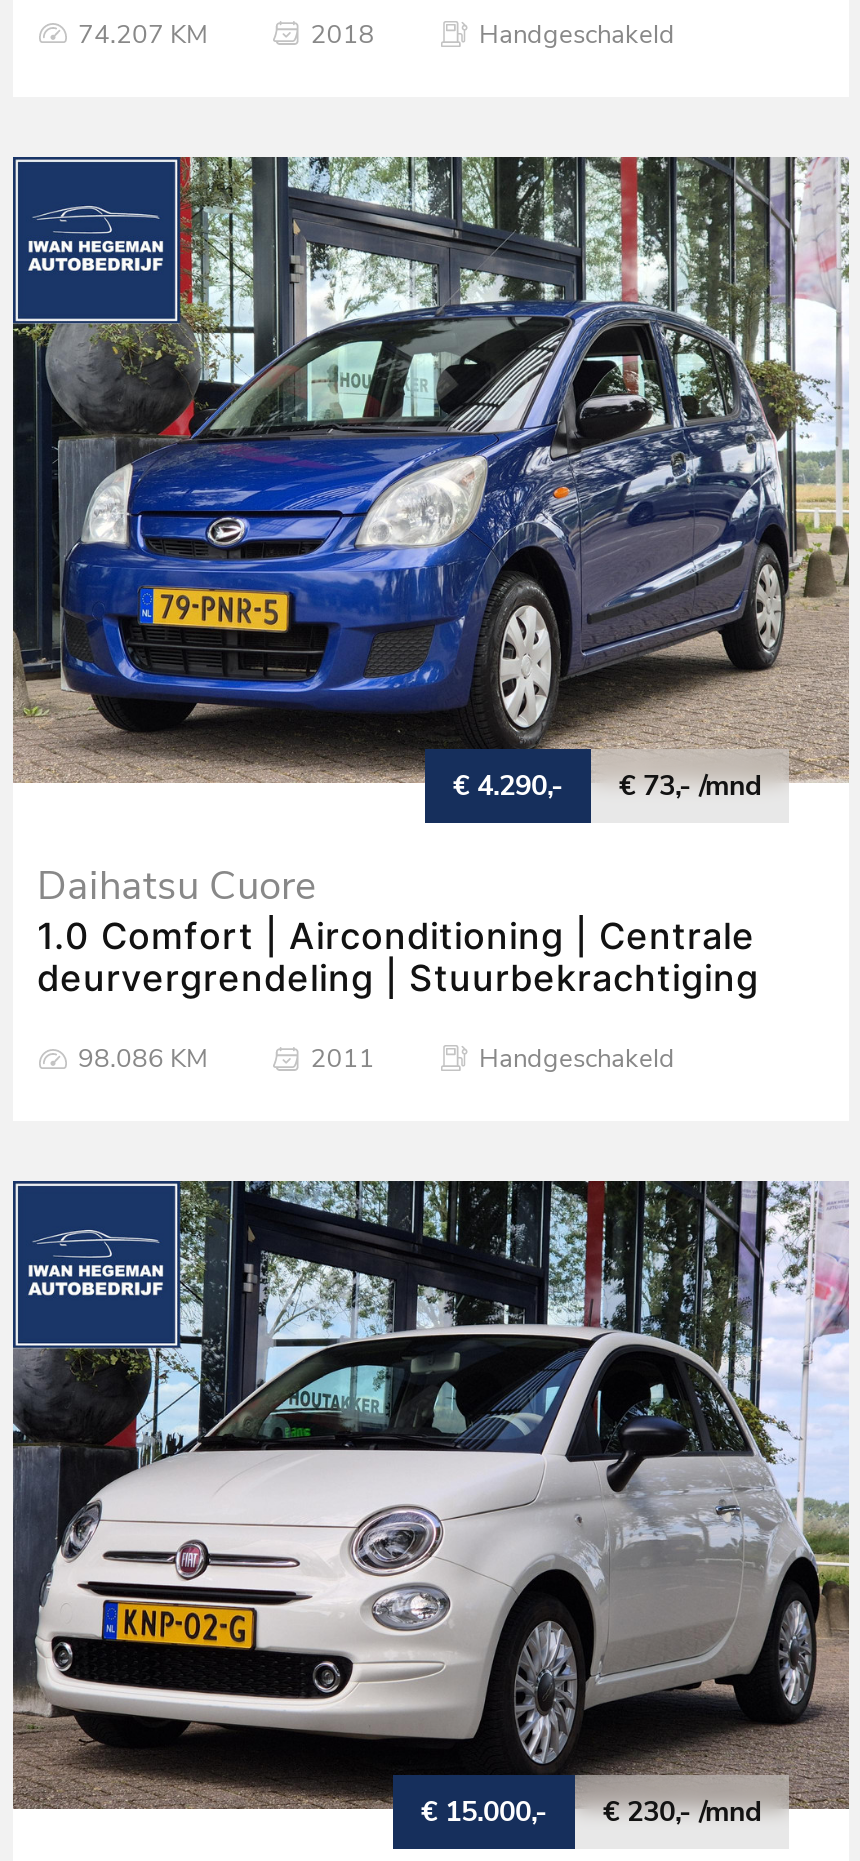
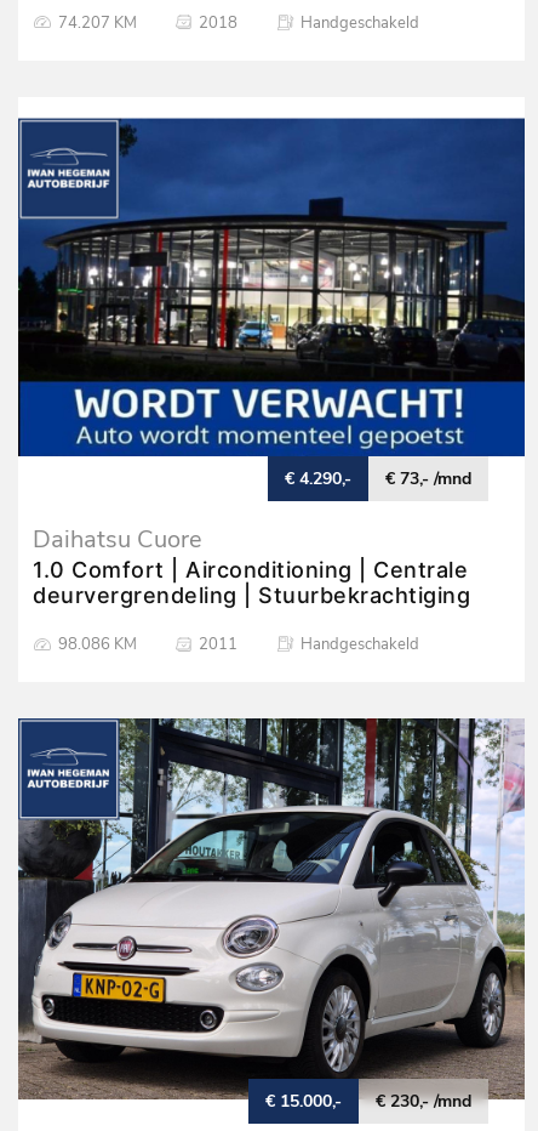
- [image]
+ [image]
